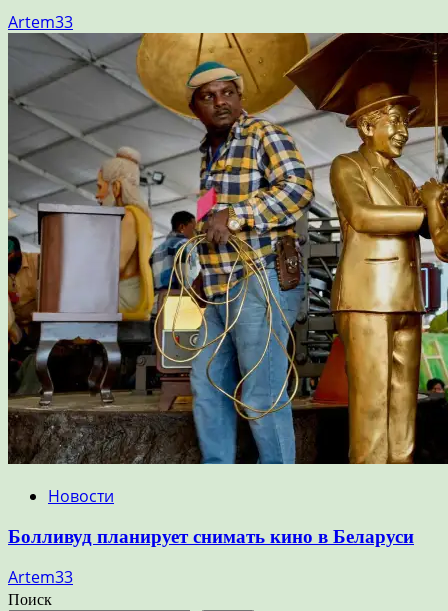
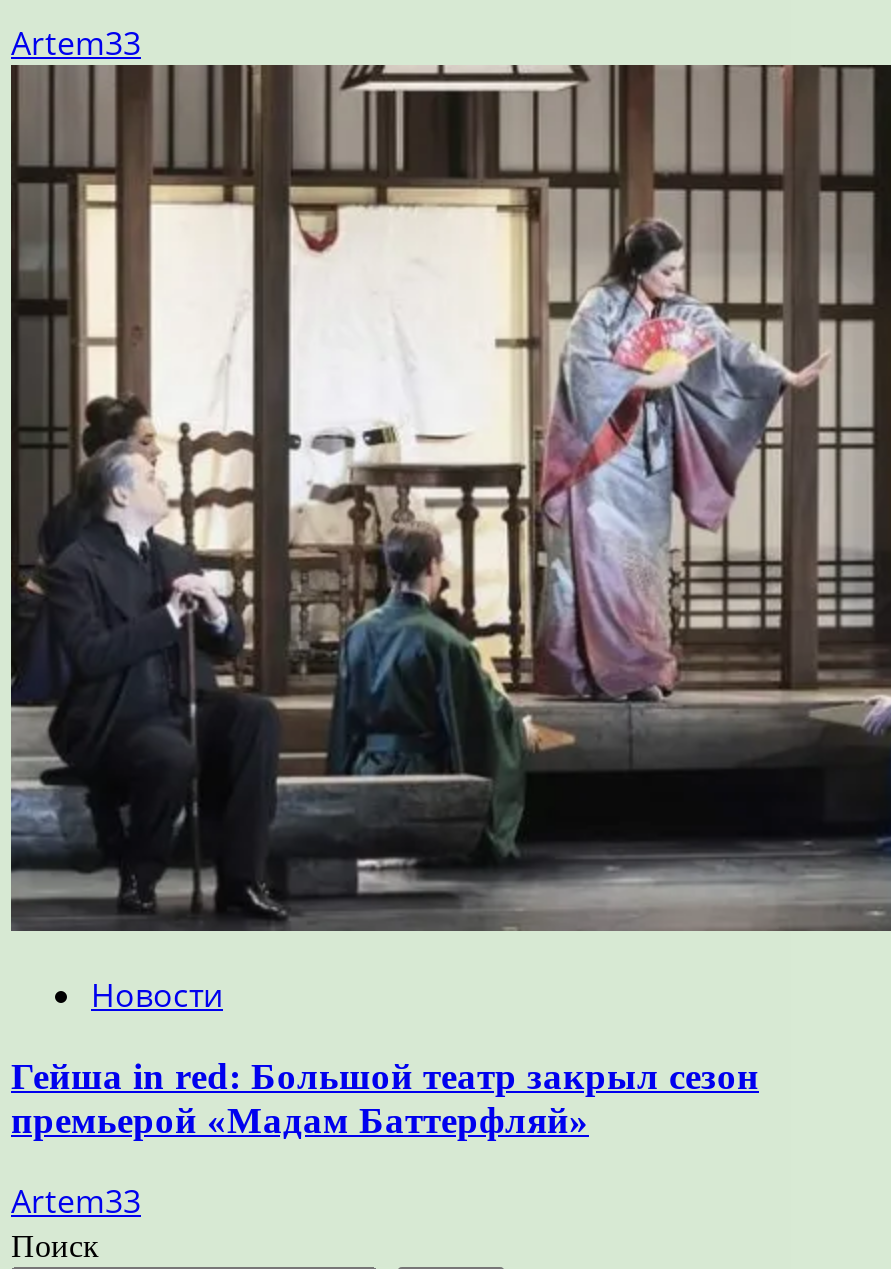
- [image]
+ [image]

- Болливуд планирует снимать кино в Беларуси
+ Гейша in red: Большой театр закрыл сезон
+ премьерой «Мадам Баттерфляй»
